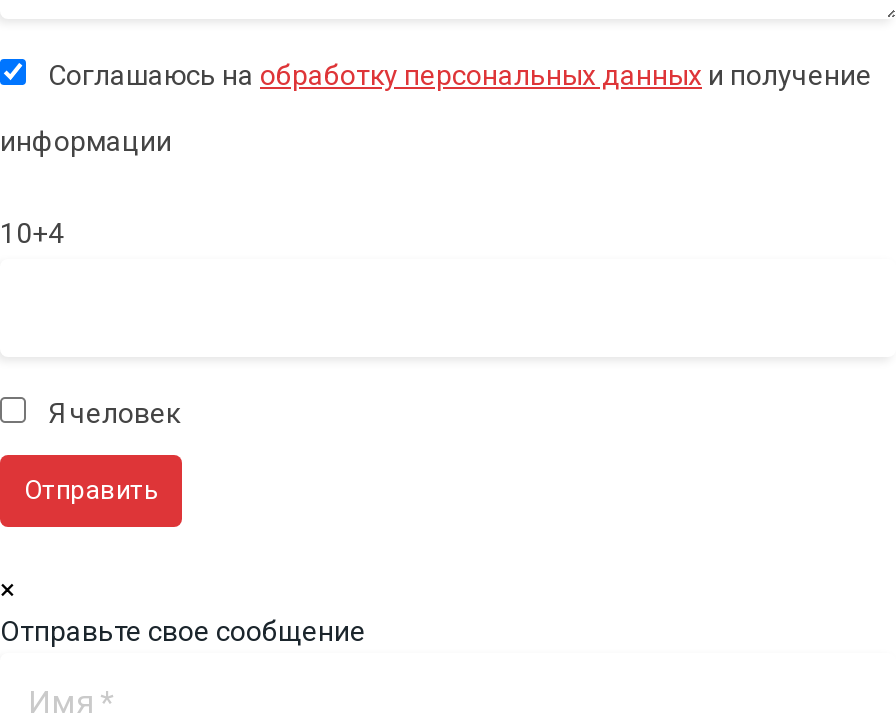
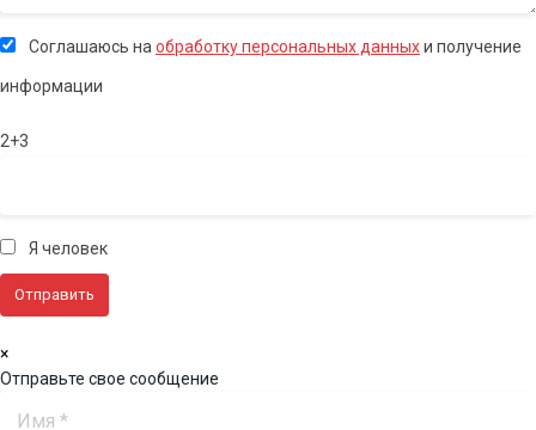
- 10+4
+ 2+3
